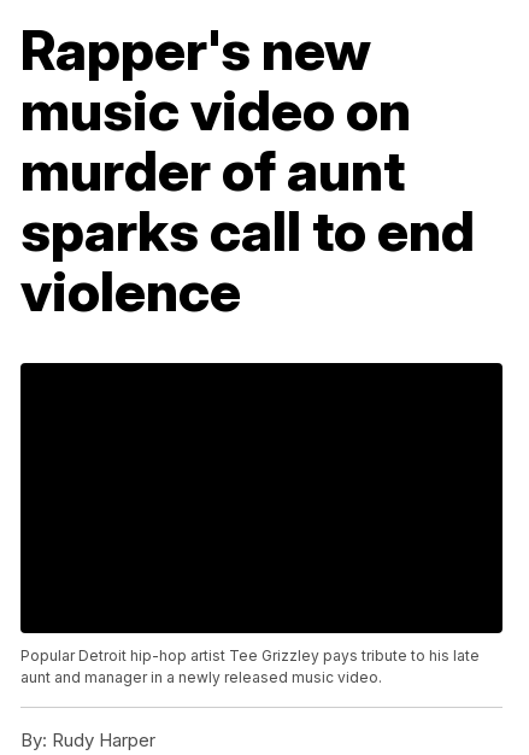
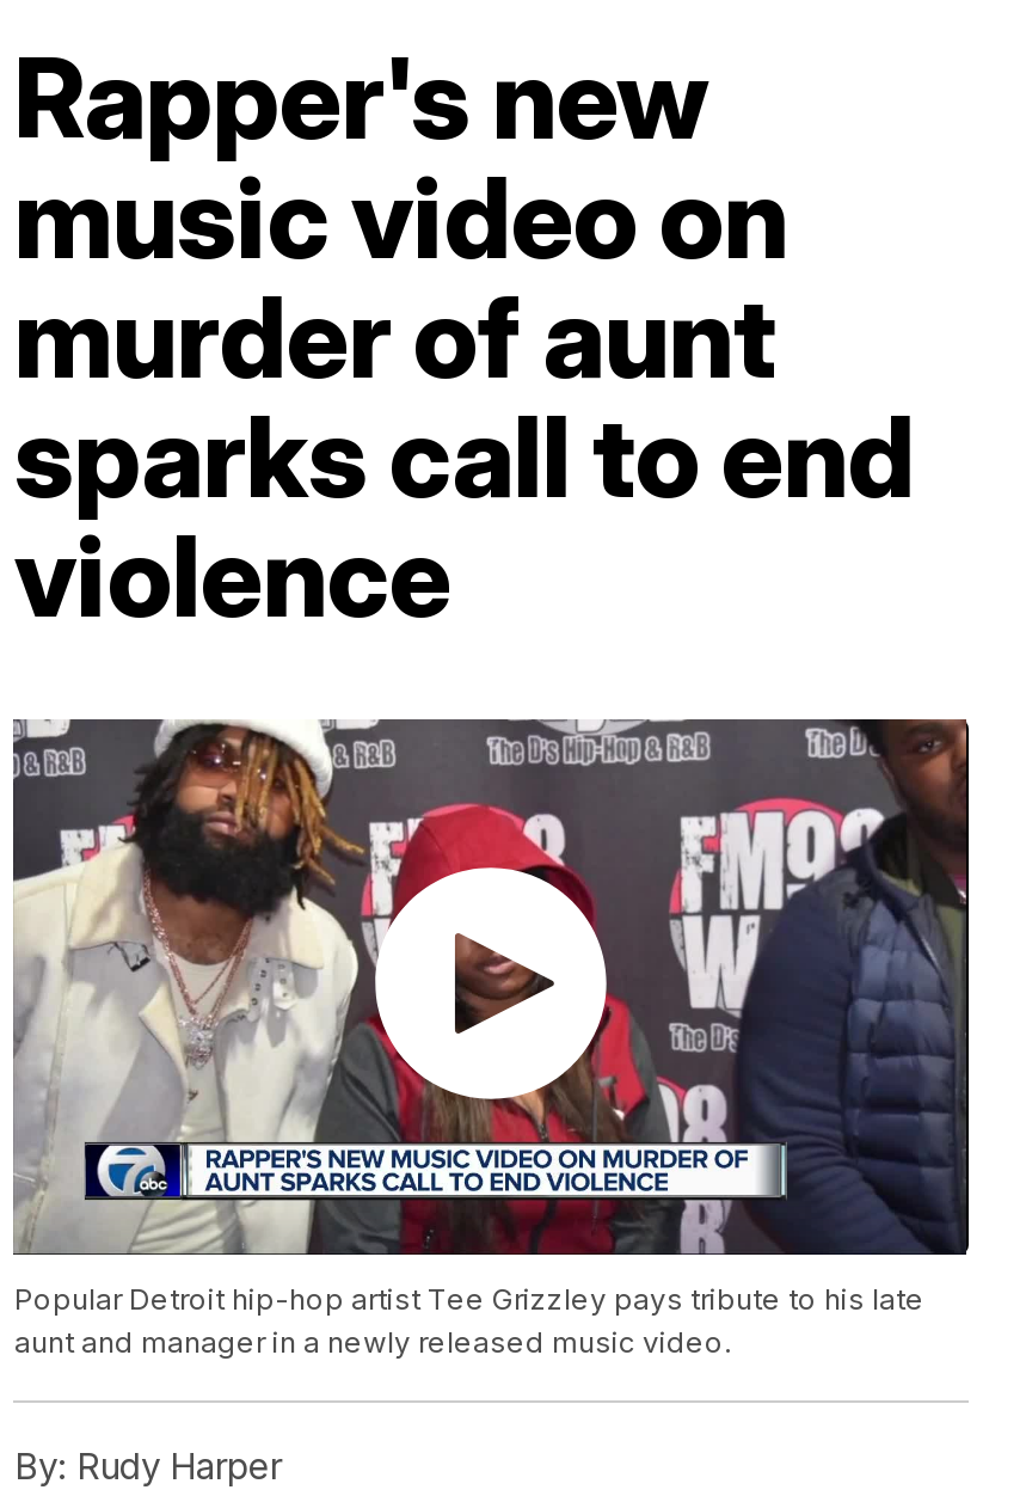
+ [image]
